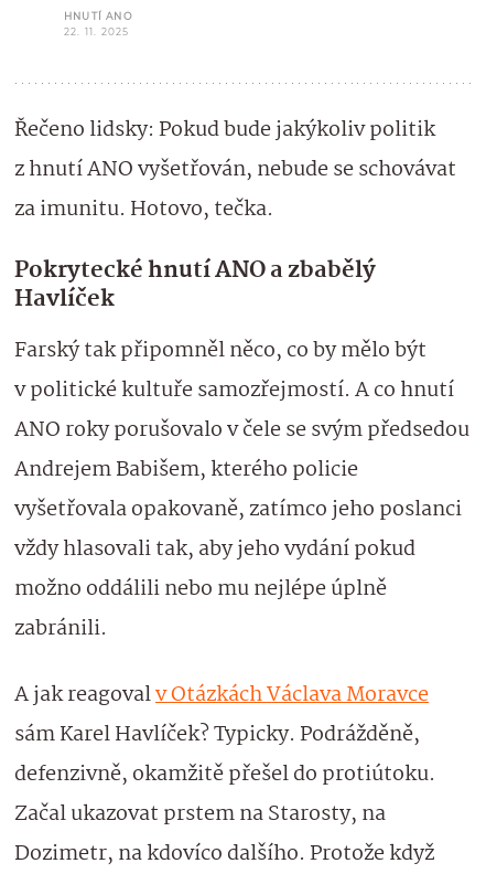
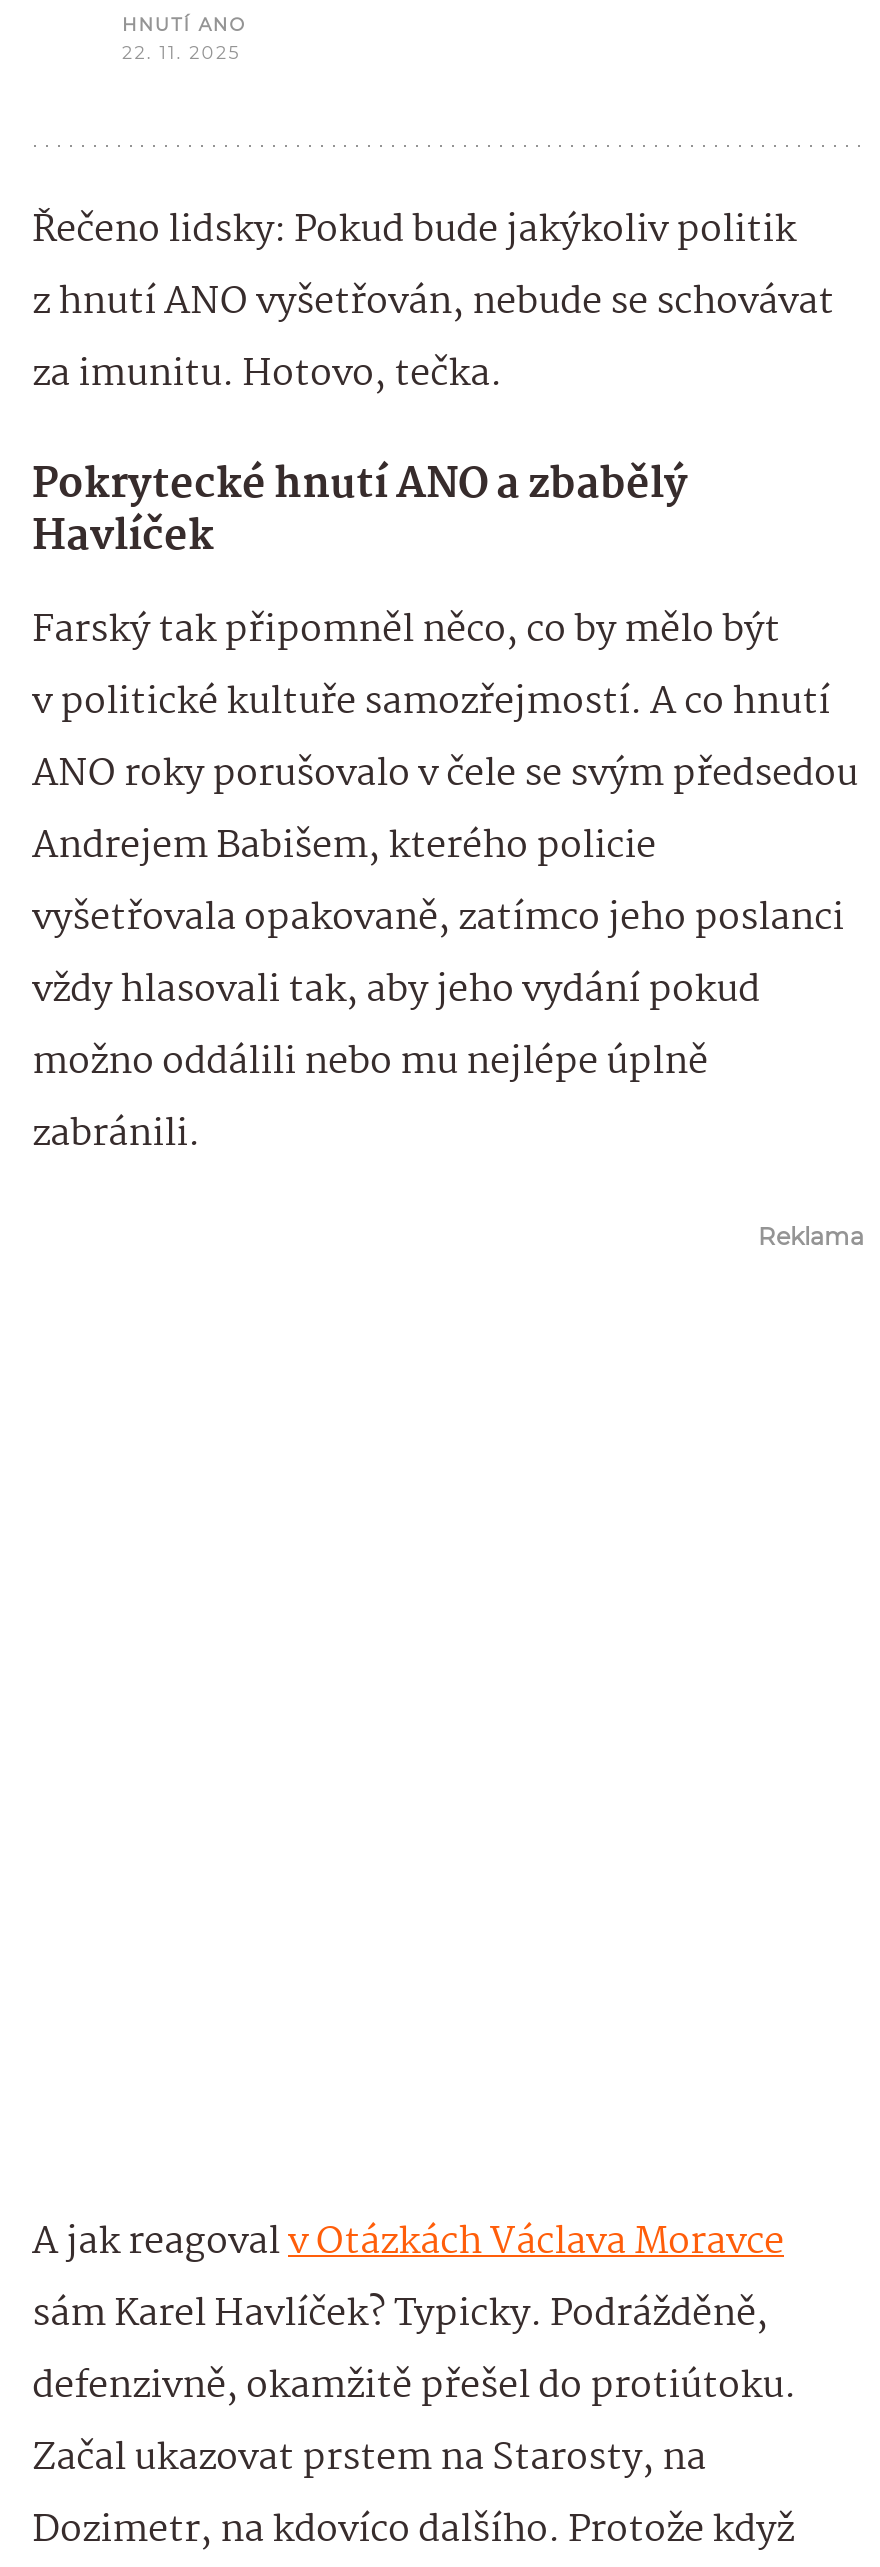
+ Reklama
